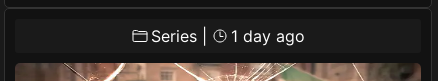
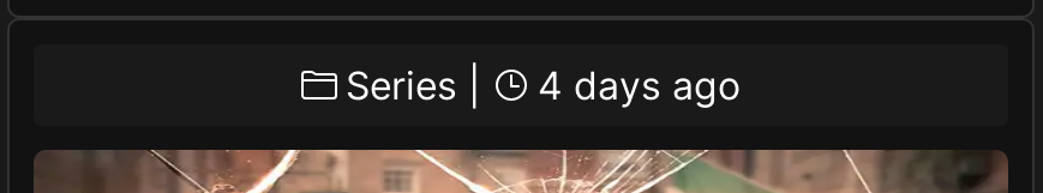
- 1 day ago
+ 4 days ago
